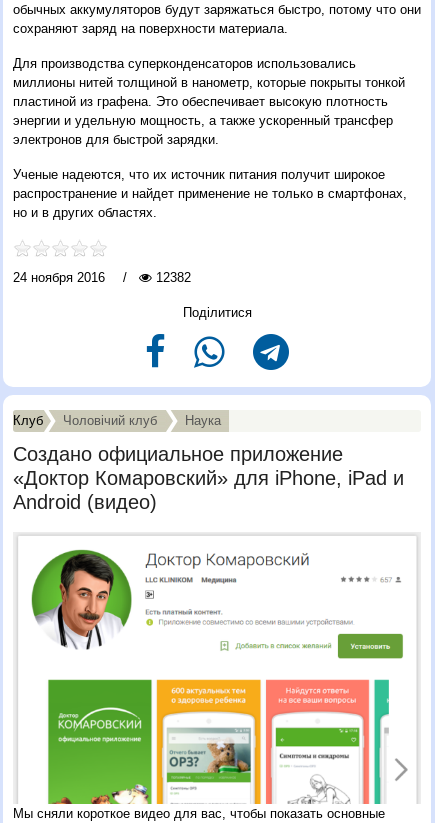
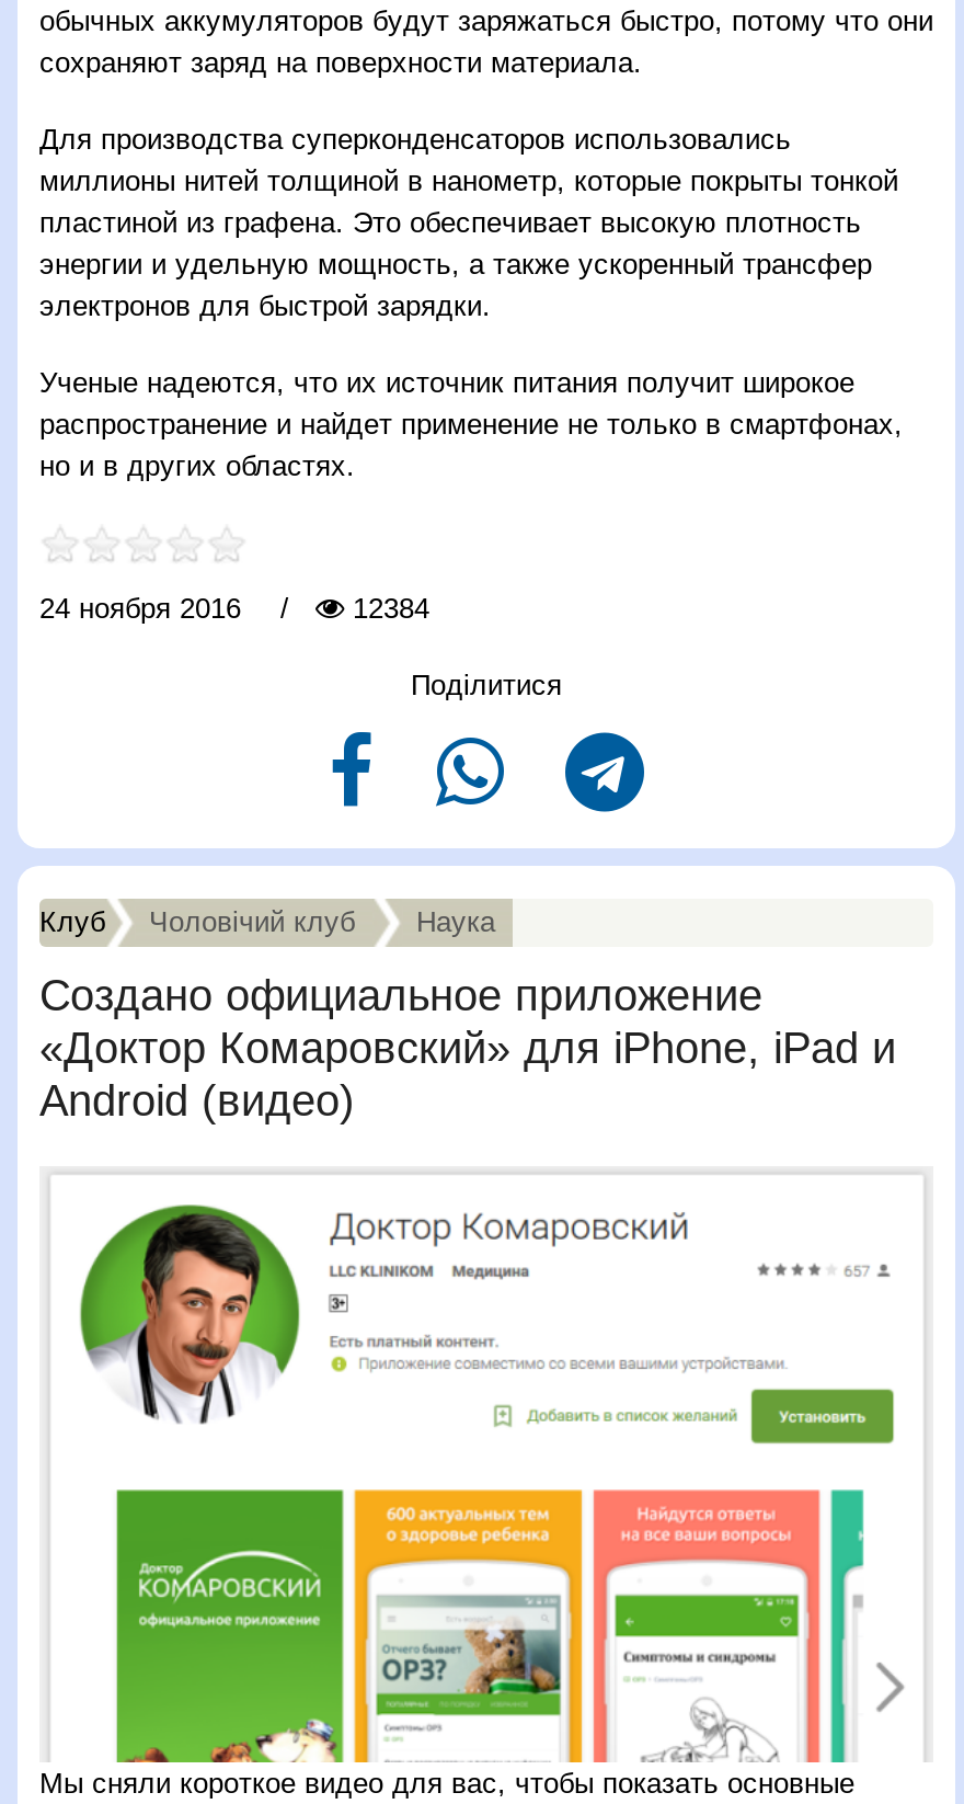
- 12382
+ 12384
